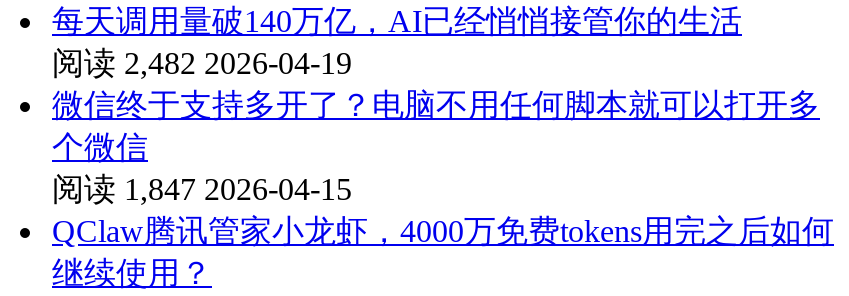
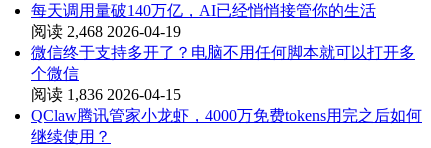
- 阅读 2,482 2026-04-19
+ 阅读 2,468 2026-04-19

- 阅读 1,847 2026-04-15
+ 阅读 1,836 2026-04-15
